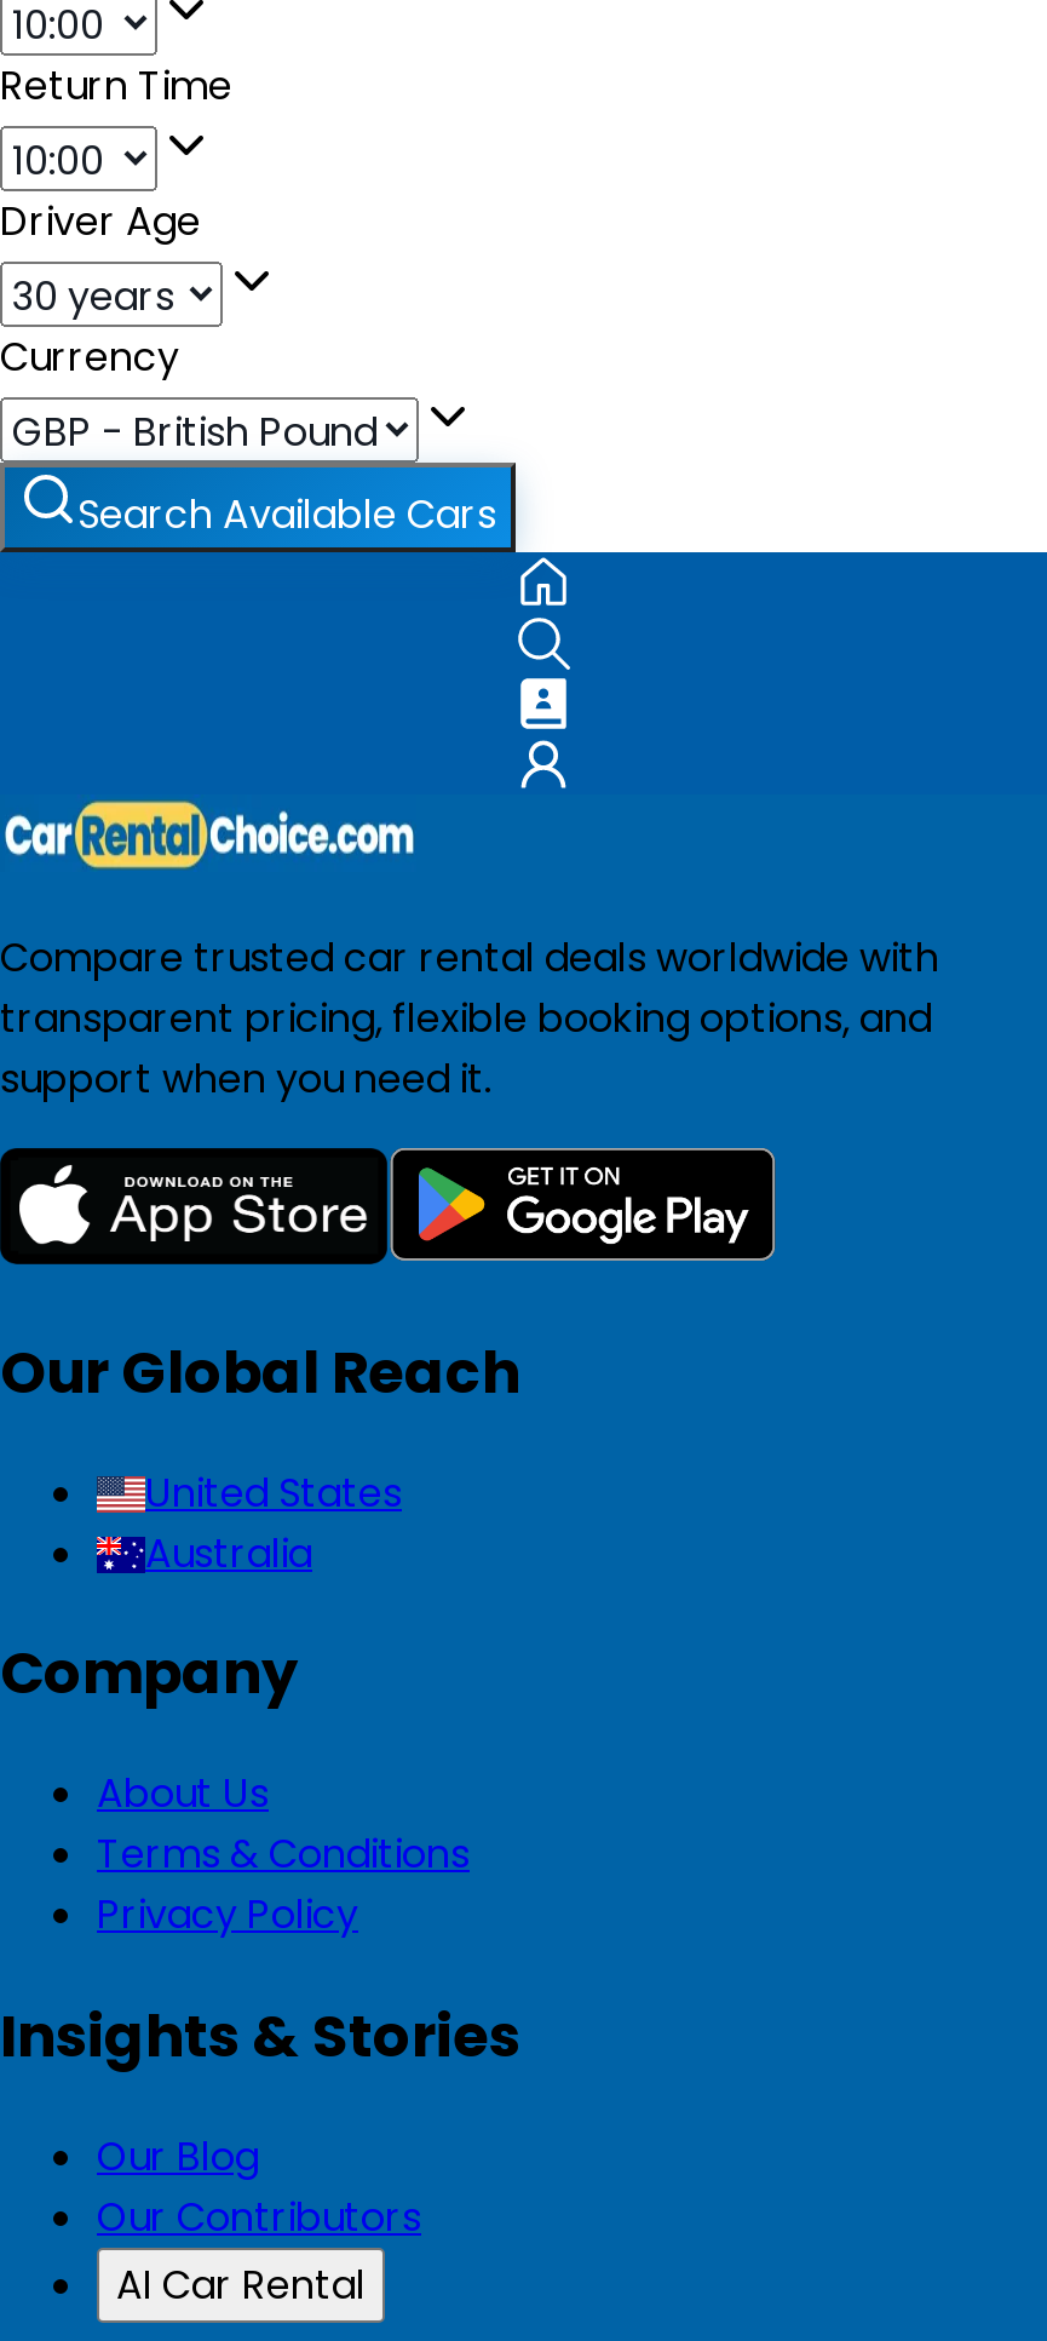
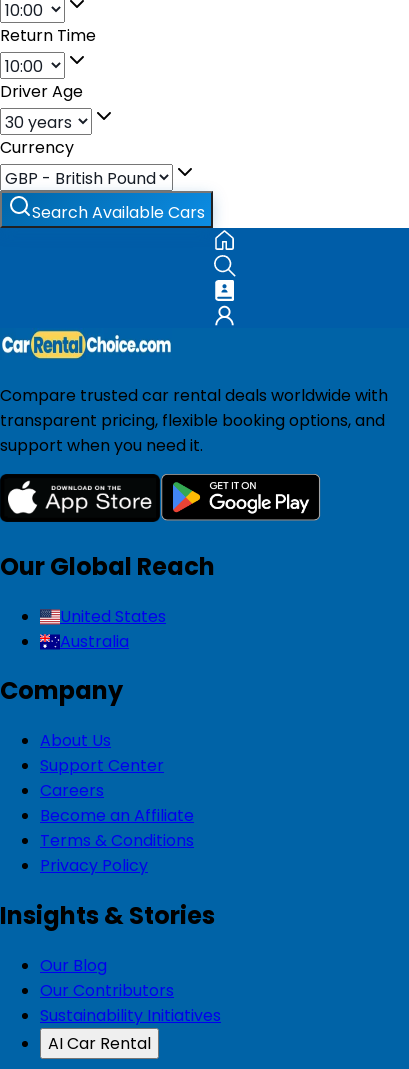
+ Support Center
+ Careers
+ Become an Affiliate

+ Sustainability Initiatives
